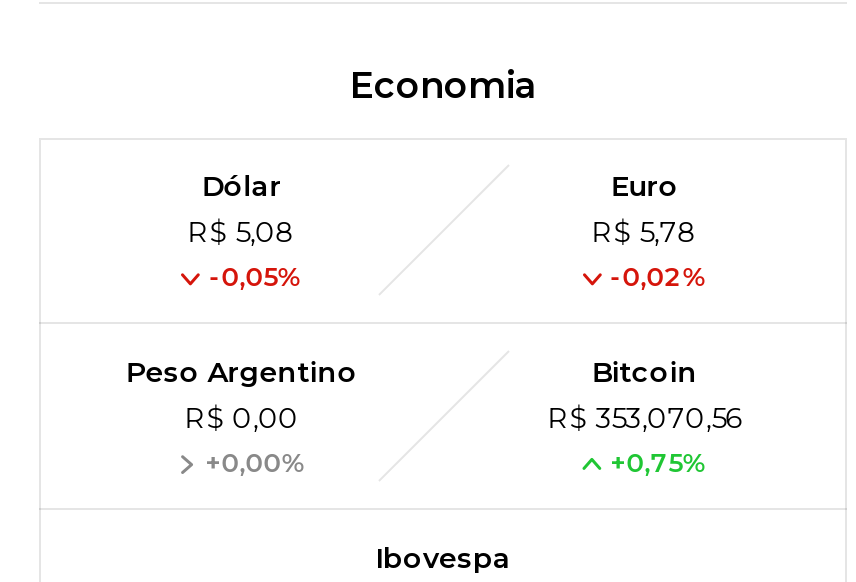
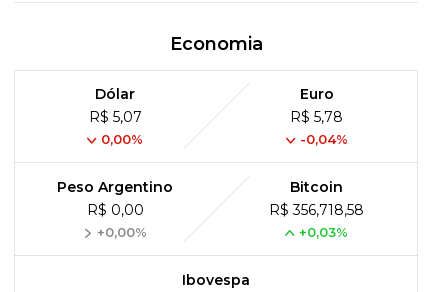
- R$ 5,08
+ R$ 5,07

- -0,05%
+ 0,00%

- -0,02%
+ -0,04%

- R$ 353,070,56
+ R$ 356,718,58

- +0,75%
+ +0,03%
